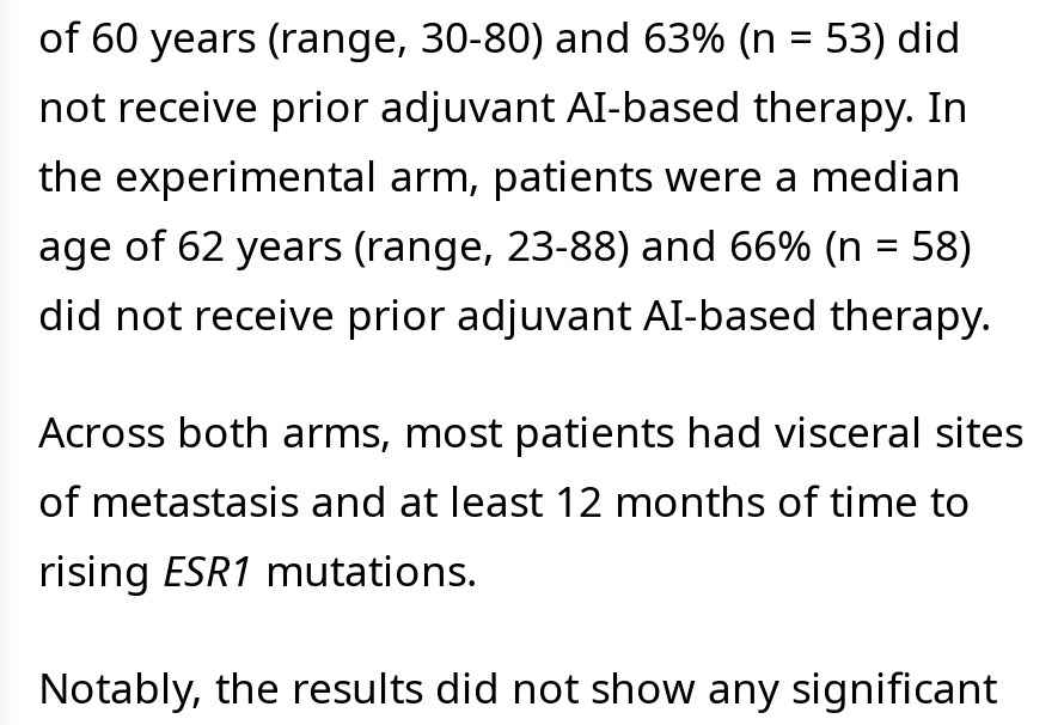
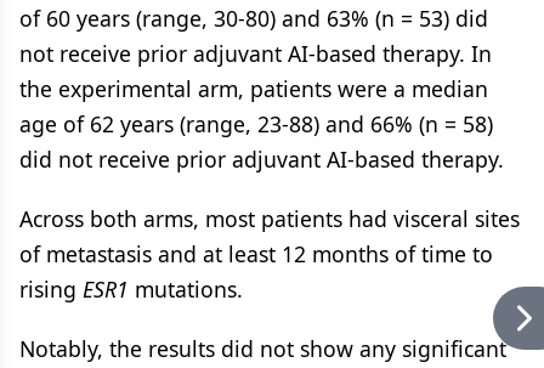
+ [image]
